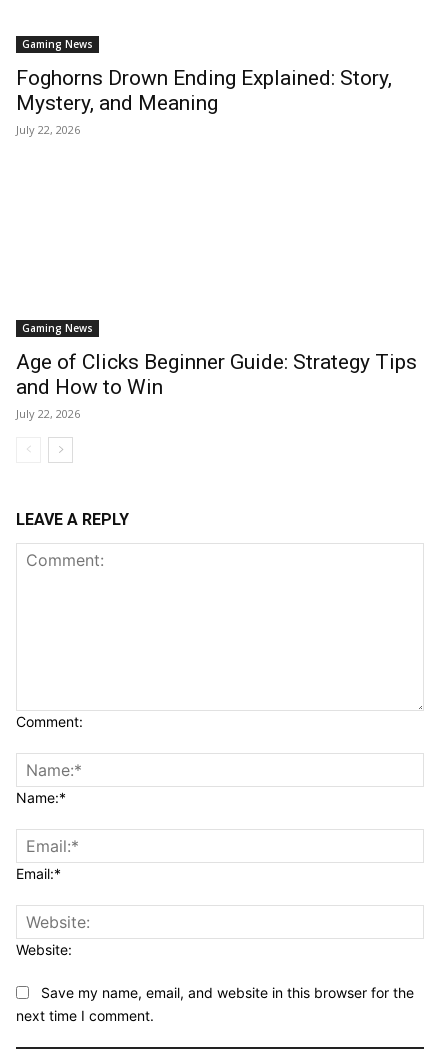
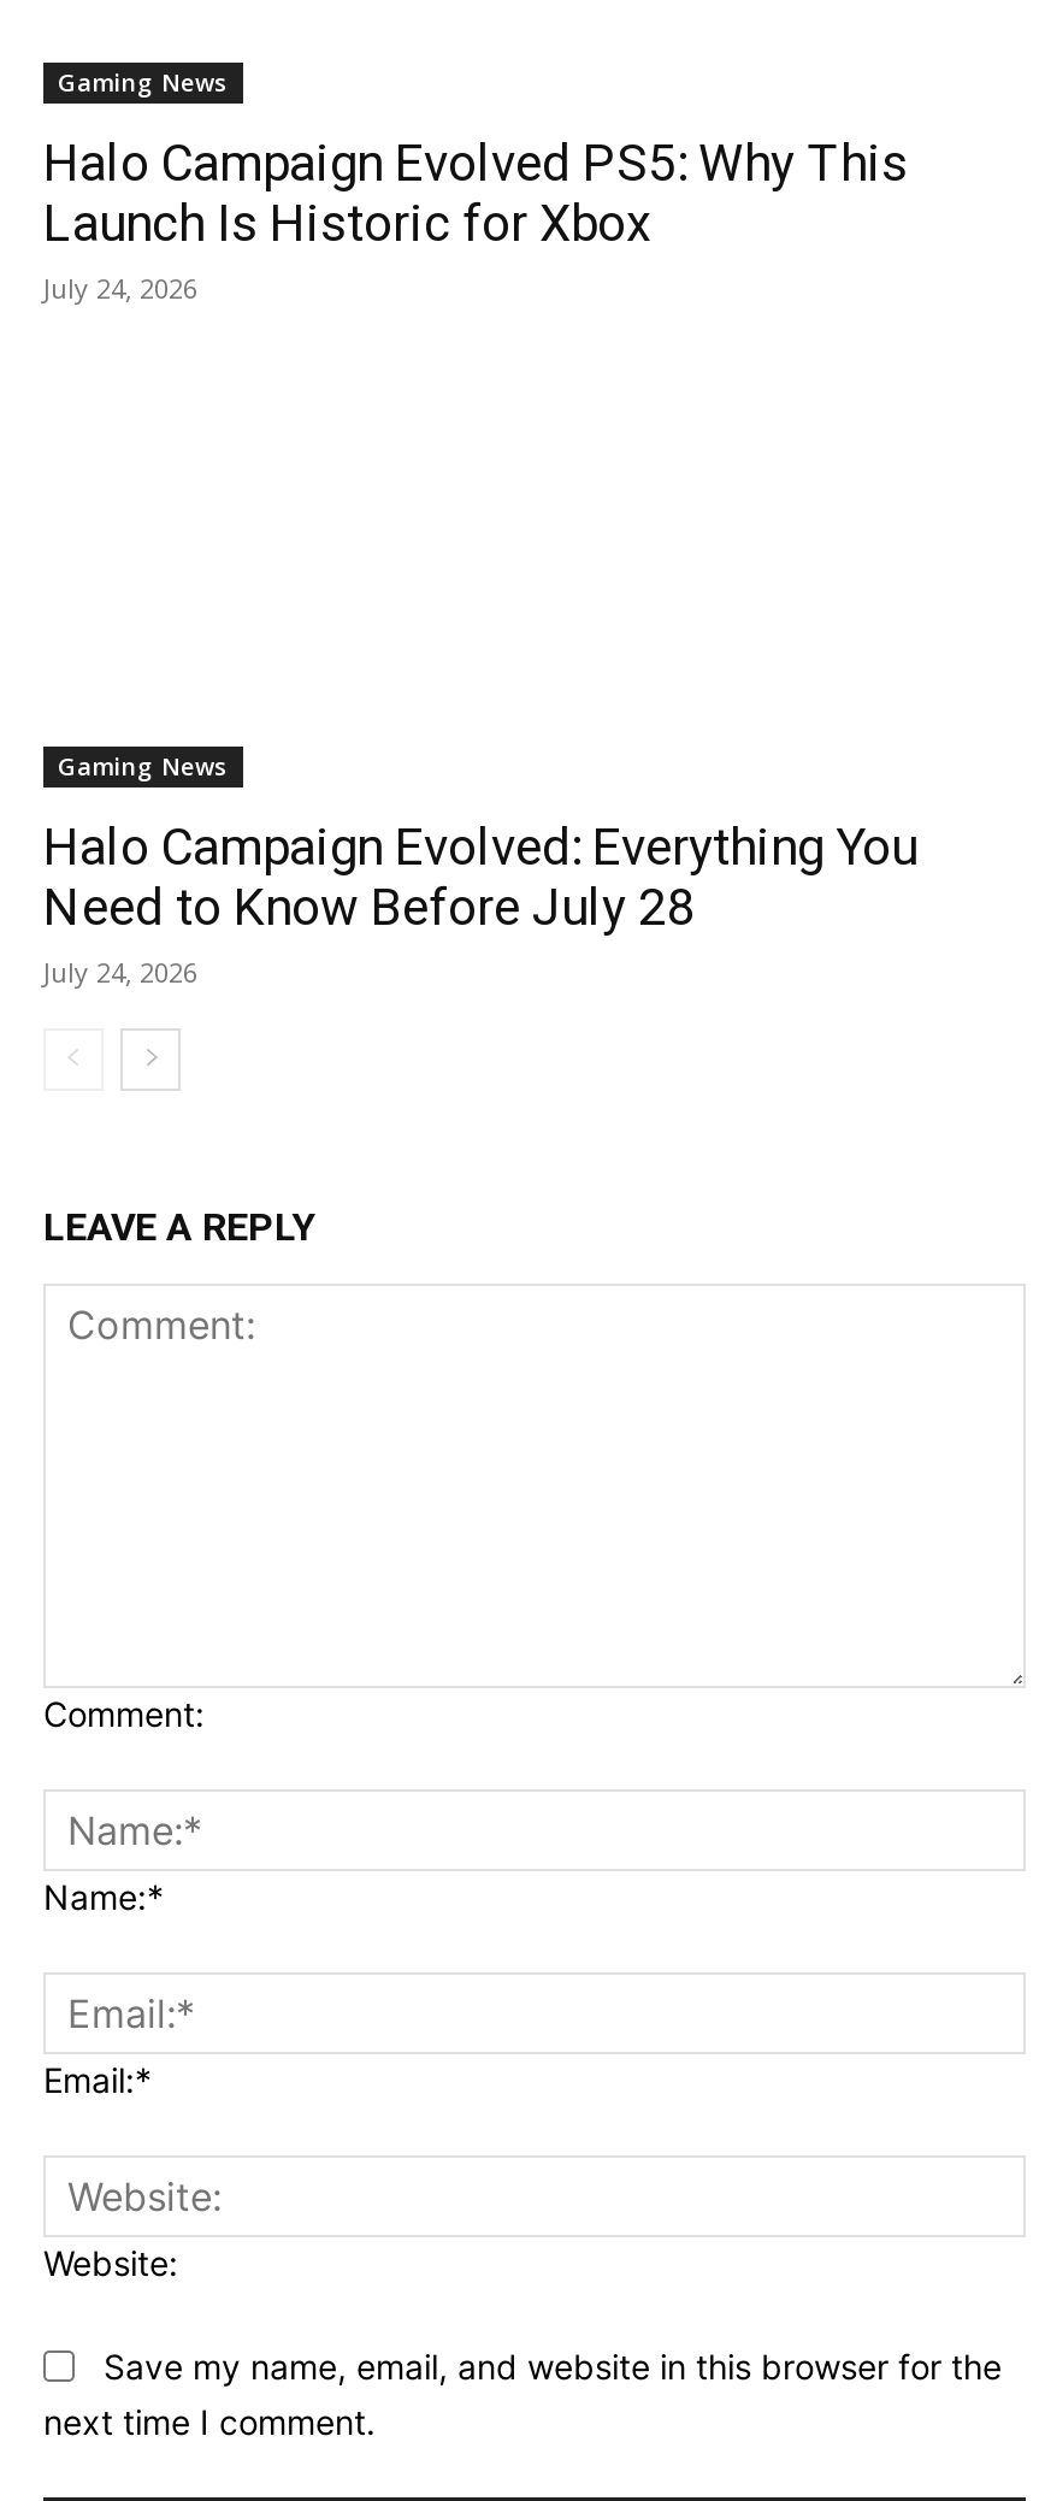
- Foghorns Drown Ending Explained: Story,
- Mystery, and Meaning
- July 22, 2026
+ Halo Campaign Evolved PS5: Why This
+ Launch Is Historic for Xbox
+ July 24, 2026

- Age of Clicks Beginner Guide: Strategy Tips
- and How to Win
- July 22, 2026
+ Halo Campaign Evolved: Everything You
+ Need to Know Before July 28
+ July 24, 2026
